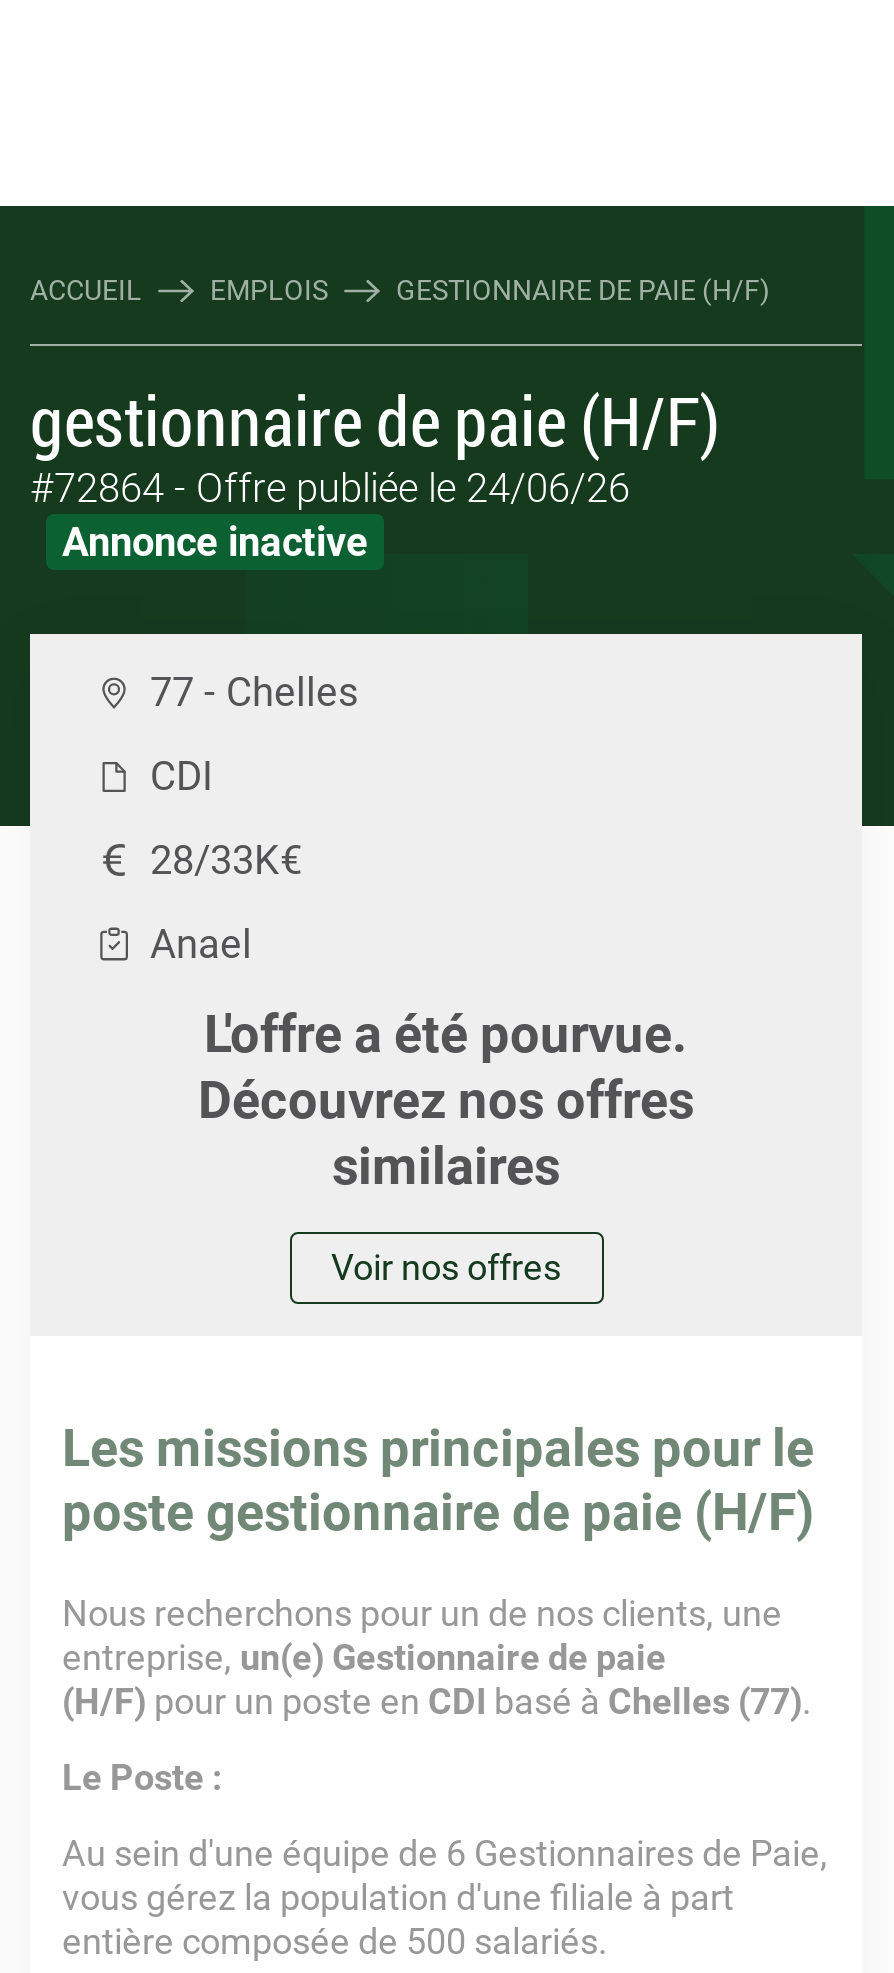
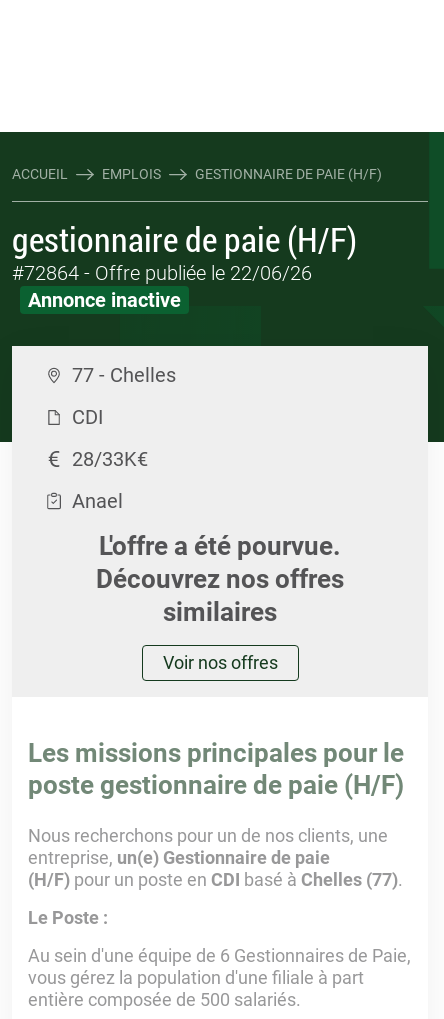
- #72864 - Offre publiée le 24/06/26
+ #72864 - Offre publiée le 22/06/26
